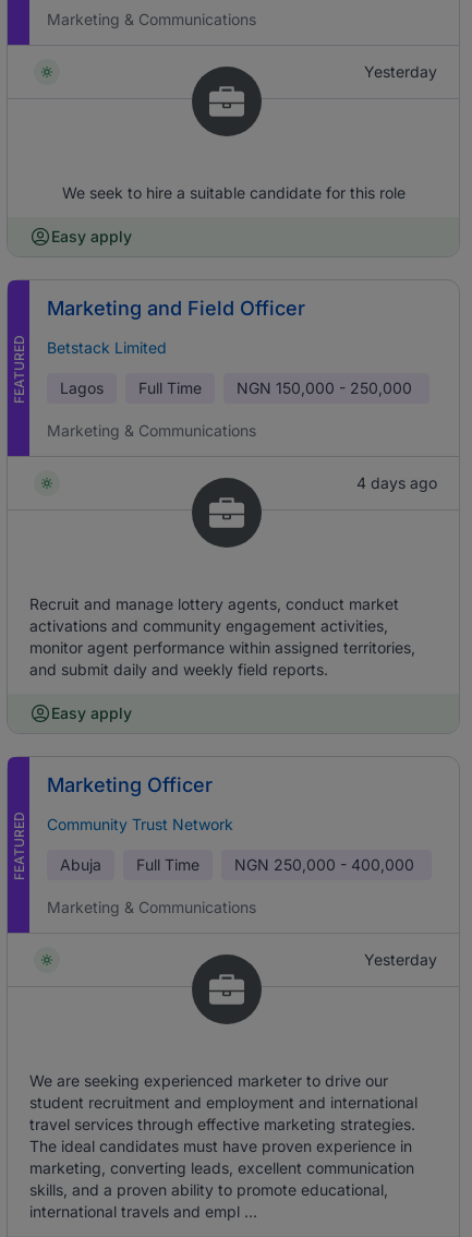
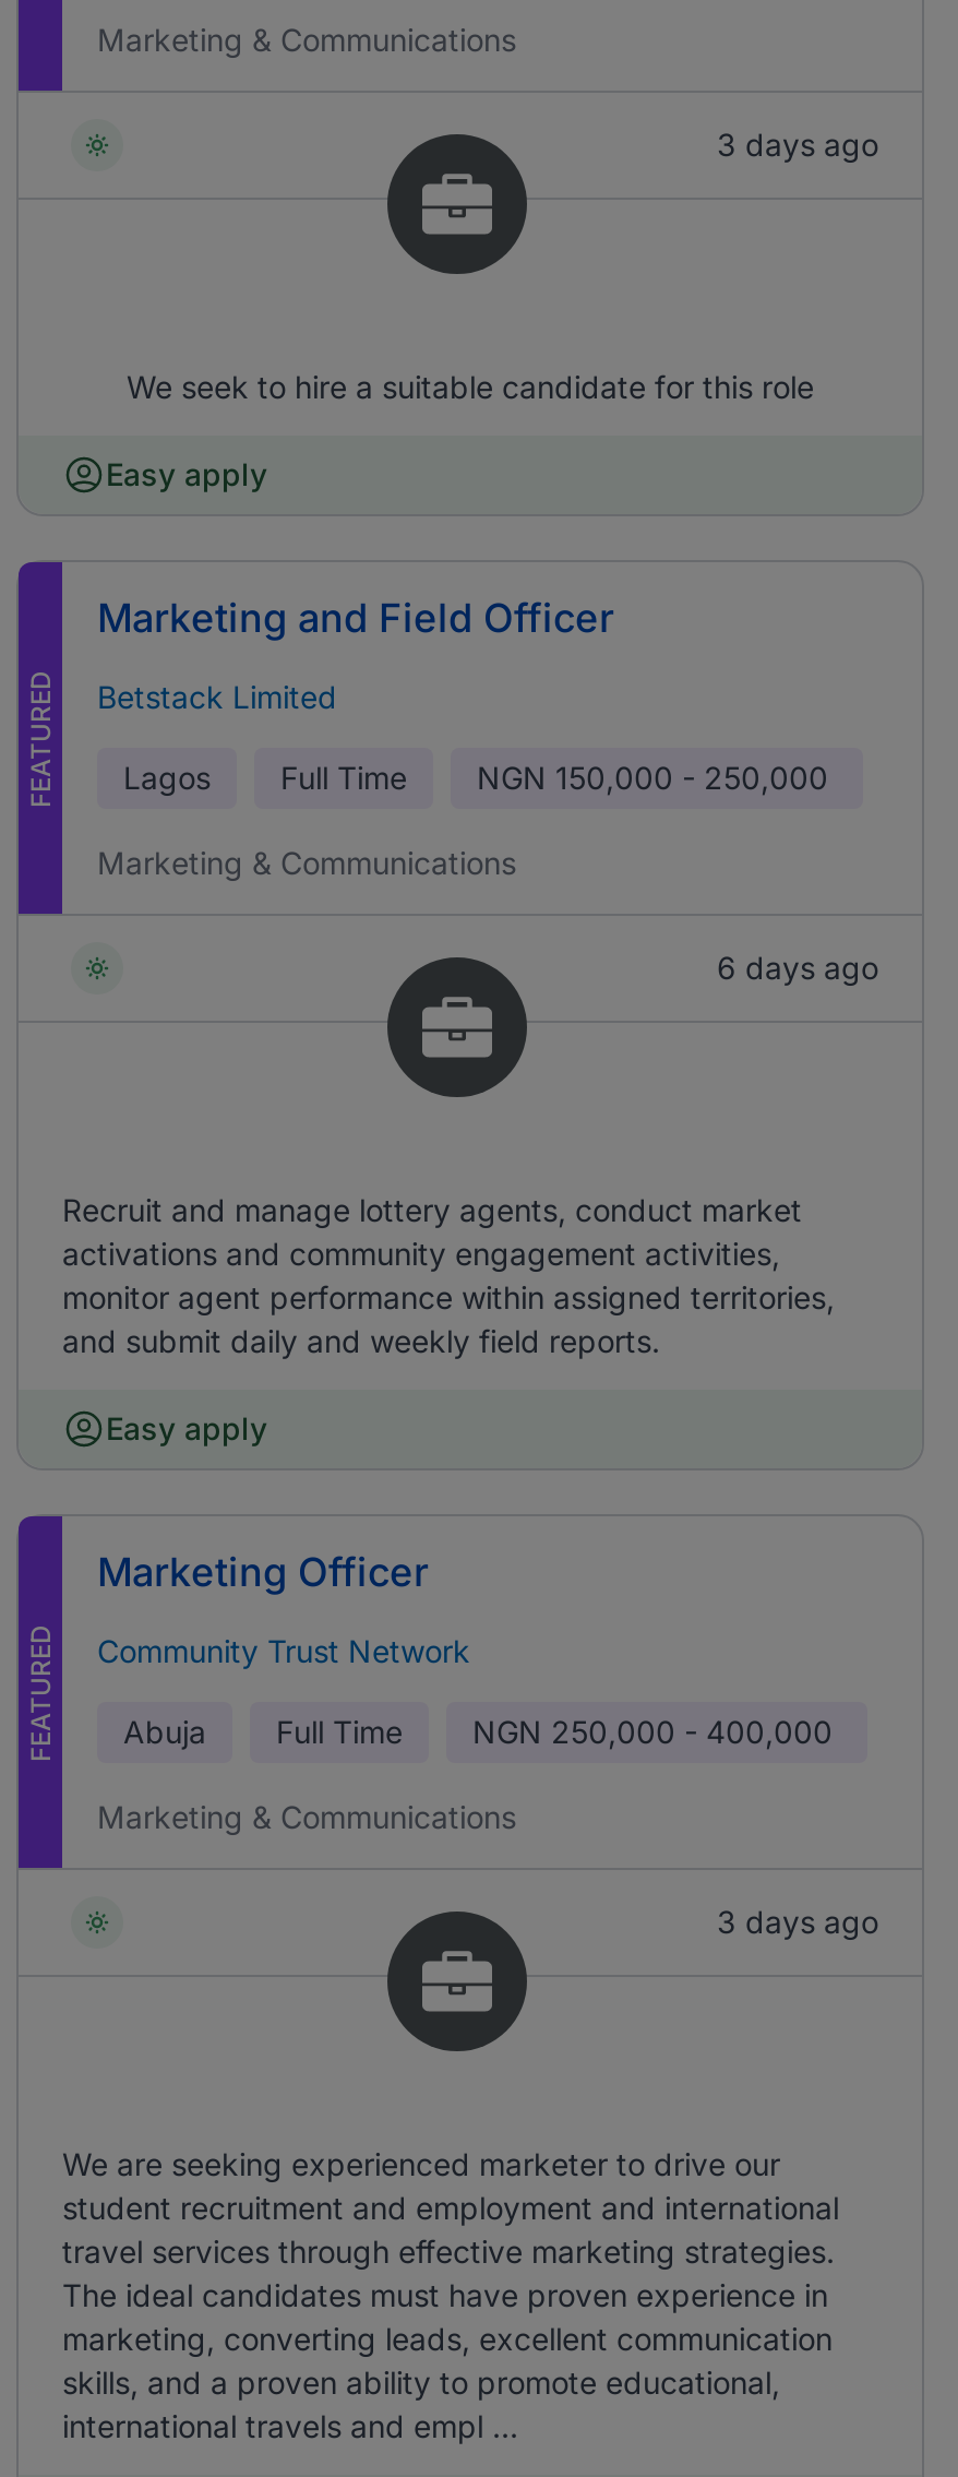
- Yesterday
+ 3 days ago

- 4 days ago
+ 6 days ago

- Yesterday
+ 3 days ago
